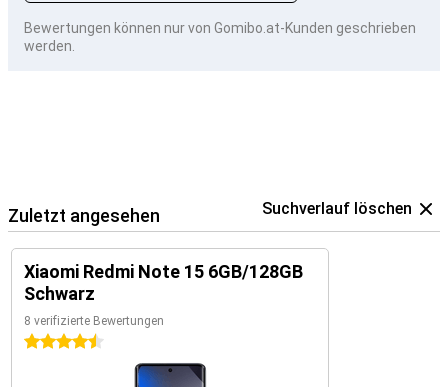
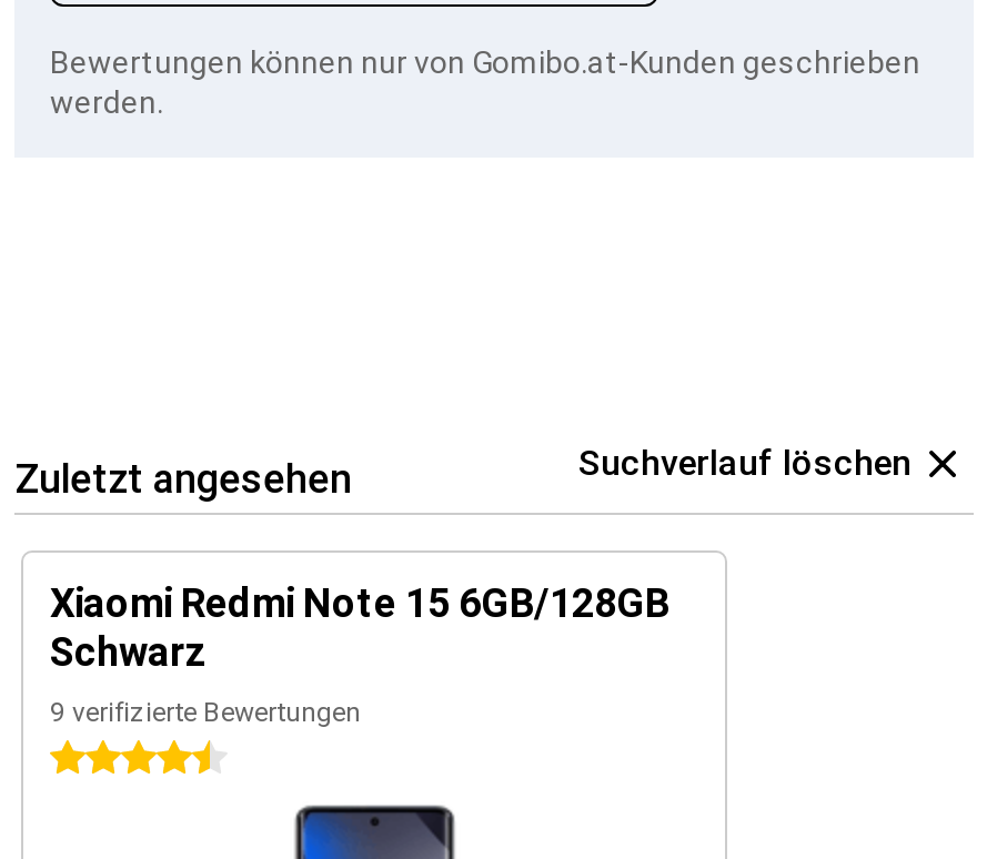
- 8 verifizierte Bewertungen
+ 9 verifizierte Bewertungen
